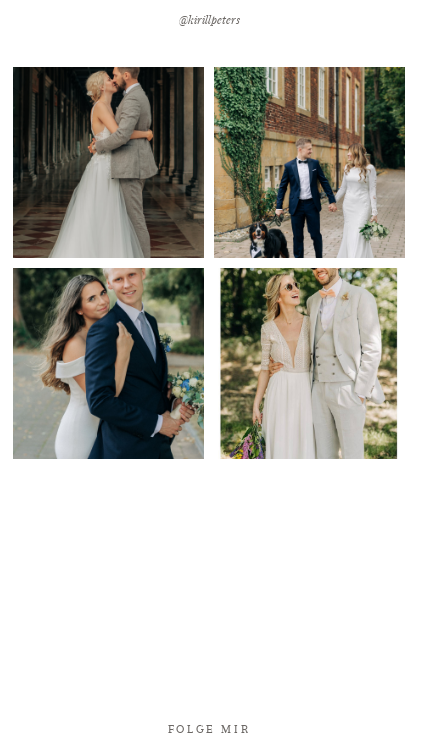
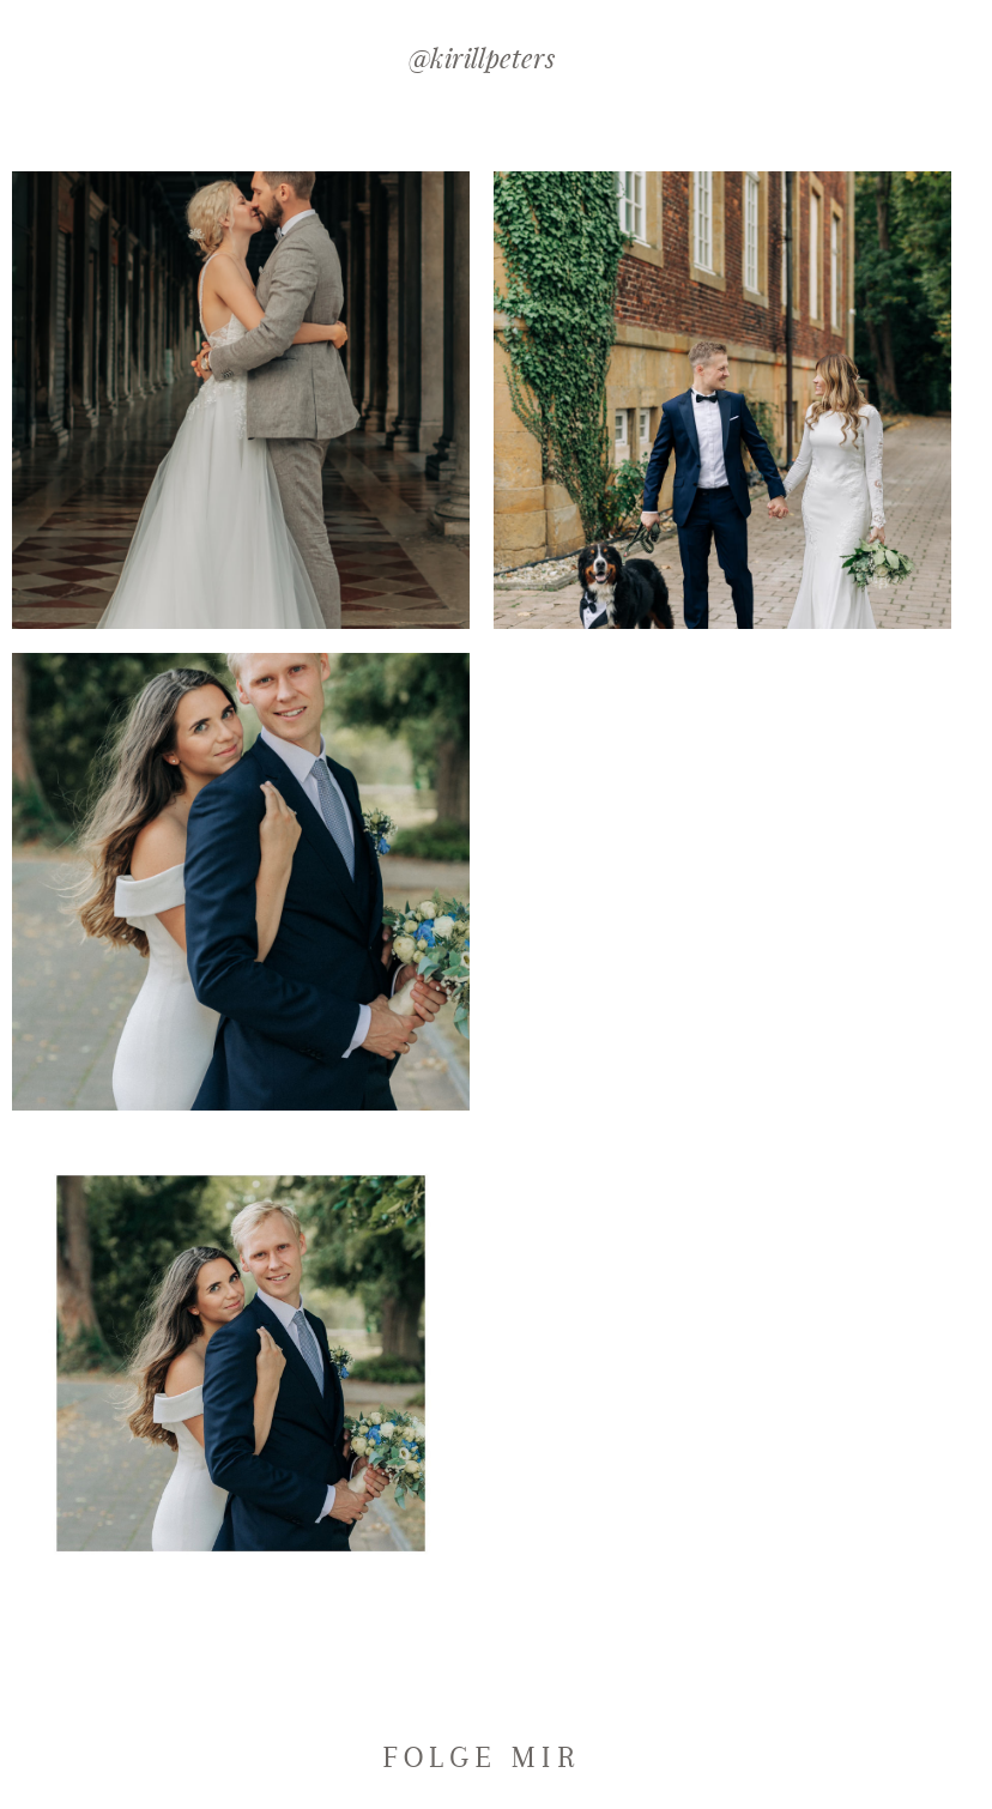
+ [image]

- [image]
